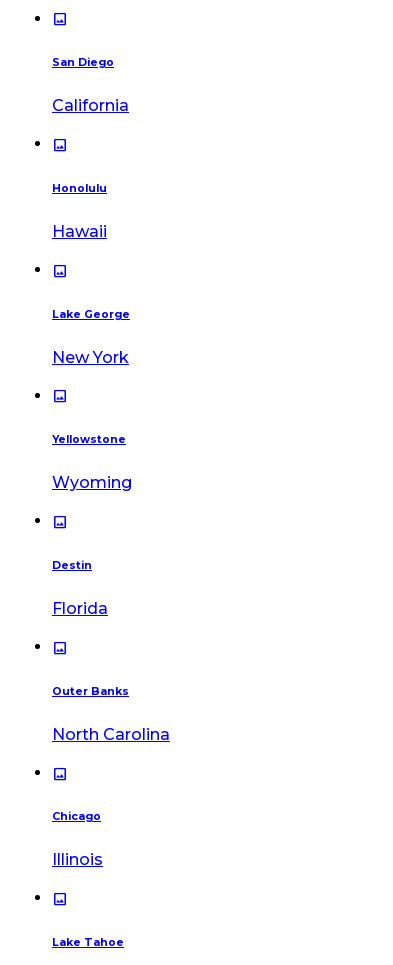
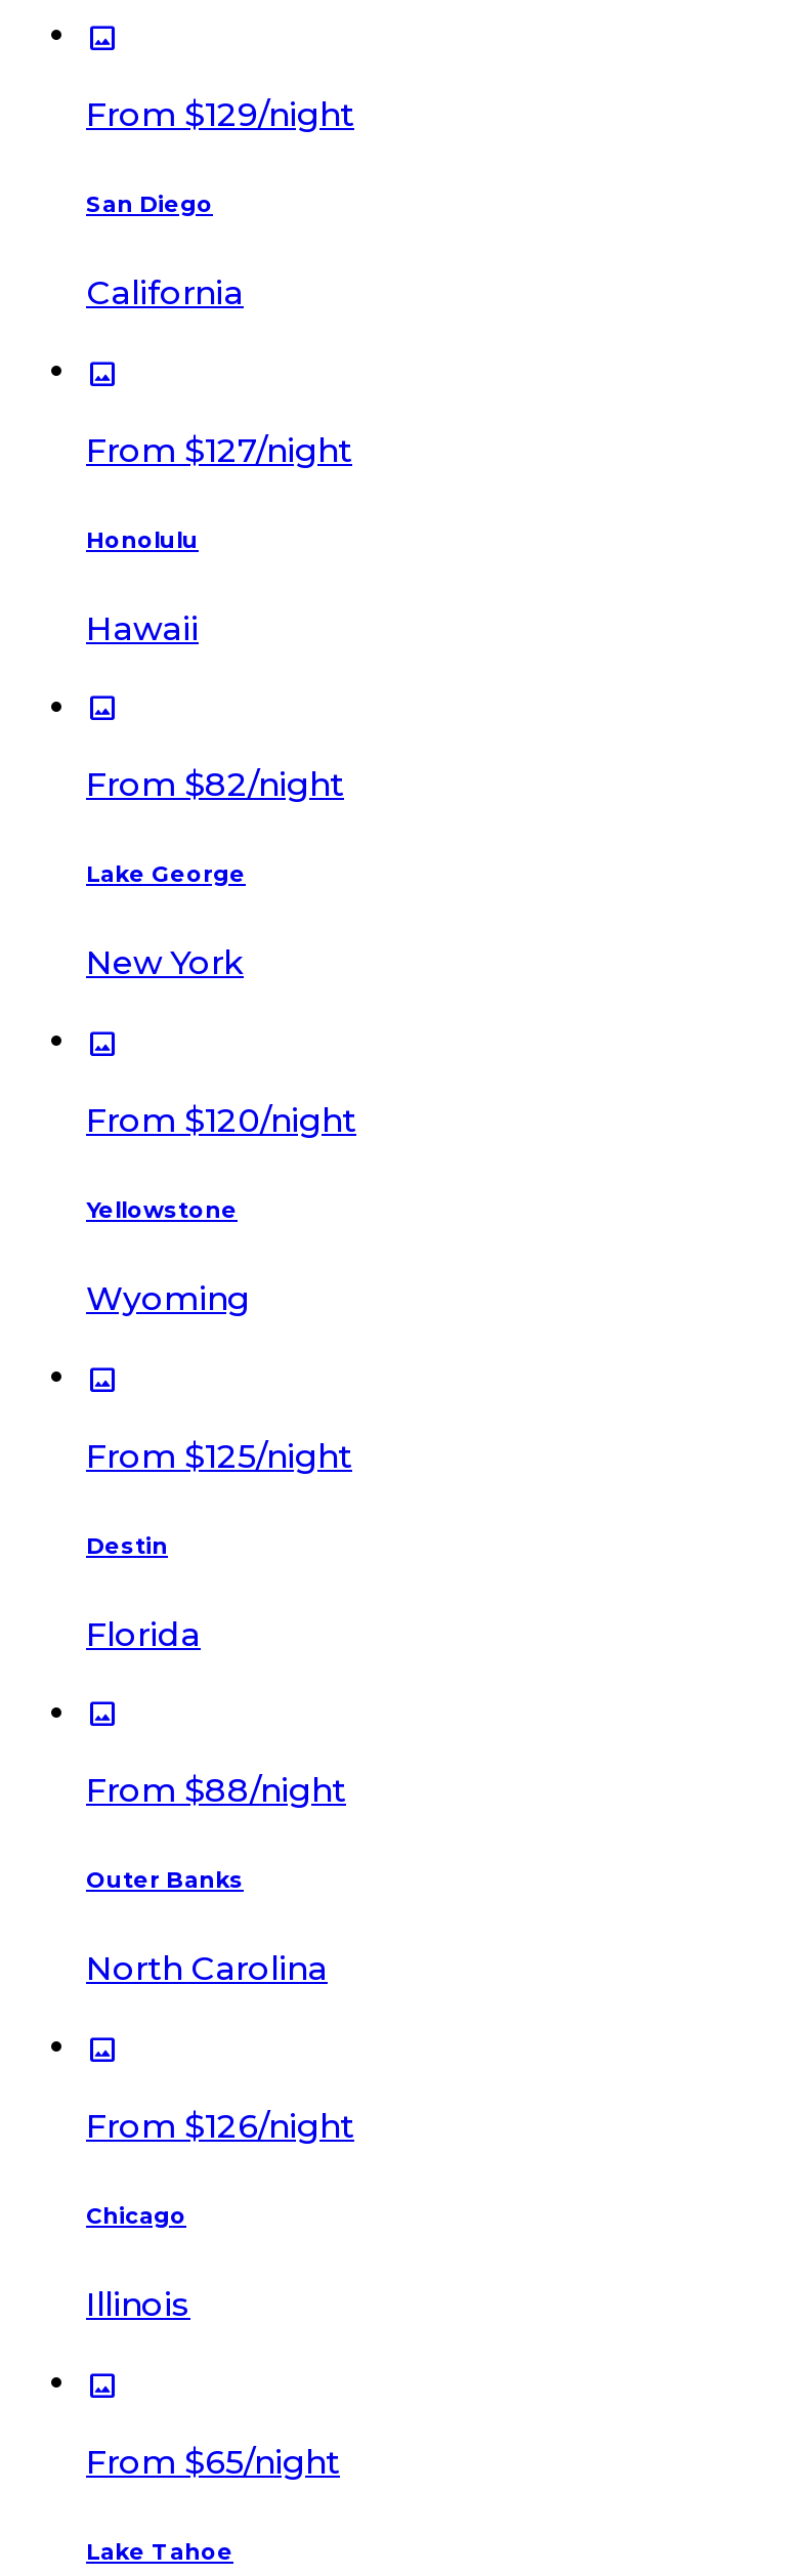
+ From $129/night

+ From $127/night

+ From $82/night

+ From $120/night

+ From $125/night

+ From $88/night

+ From $126/night

+ From $65/night
